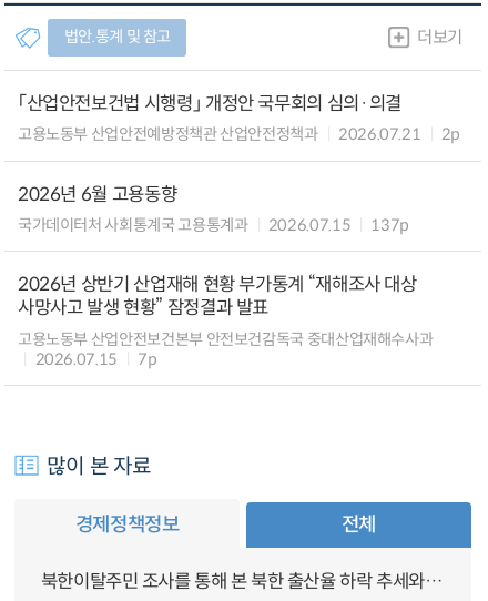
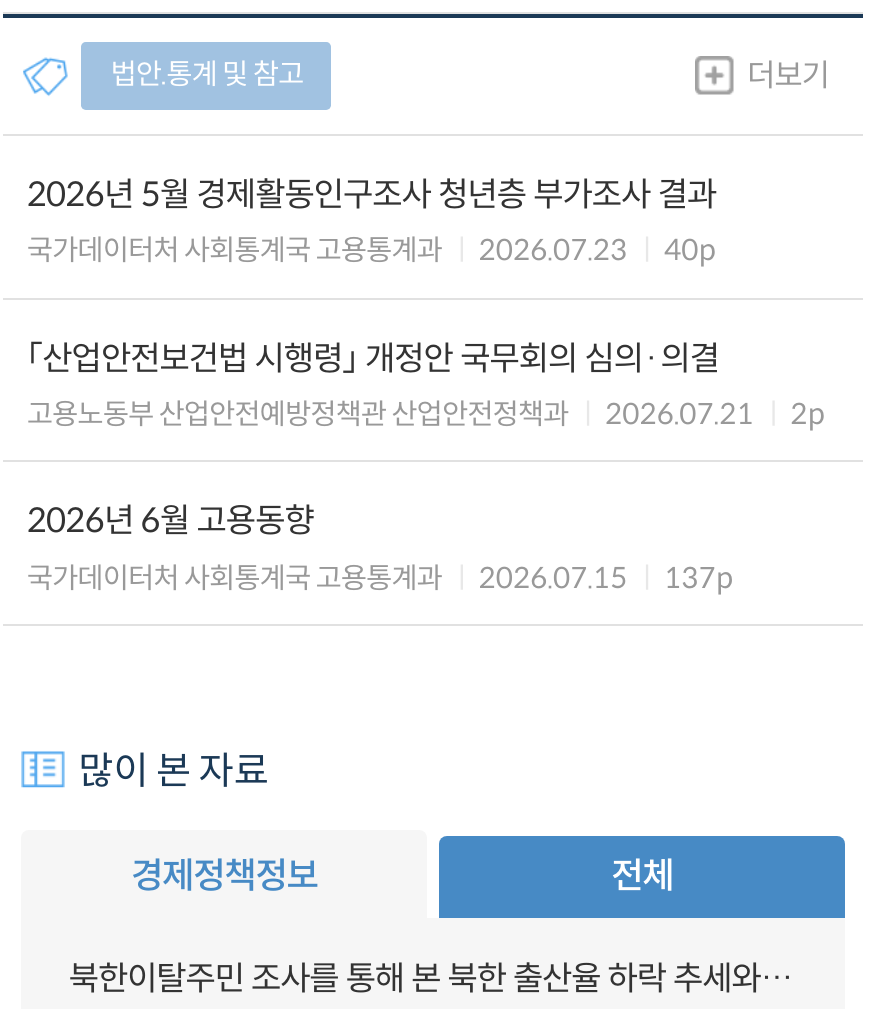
+ 2026년 5월 경제활동인구조사 청년층 부가조사 결과
+ 국가데이터처 사회통계국 고용통계과
+ 2026.07.23
+ 40p

moved down: 「산업안전보건법 시행령」 개정안 국무회의 심의·의결 | 고용노동부 산업안전예방정책관 산업안전정책과 | 2026.07.21 | 2p | 2026년 6월 고용동향 | 국가데이터처 사회통계국 고용통계과 | 2026.07.15 | 137p

- 2026년 상반기 산업재해 현황 부가통계 “재해조사 대상
- 사망사고 발생 현황” 잠정결과 발표
- 고용노동부 산업안전보건본부 안전보건감독국 중대산업재해수사과
- 2026.07.15
- 7p
